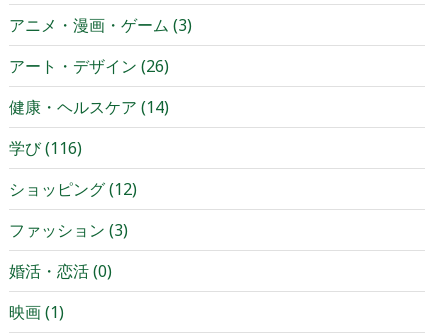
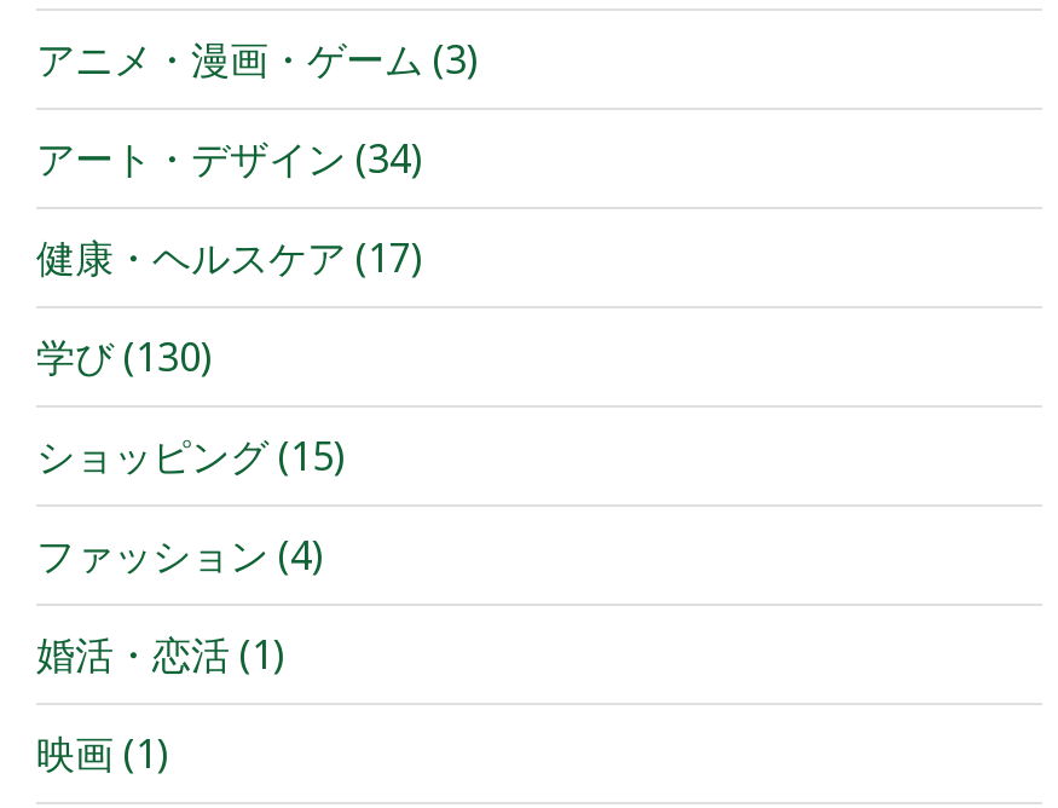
- アート・デザイン(26)
+ アート・デザイン(34)

- 健康・ヘルスケア(14)
+ 健康・ヘルスケア(17)

- 学び(116)
+ 学び(130)

- ショッピング(12)
+ ショッピング(15)

- ファッション(3)
+ ファッション(4)

- 婚活・恋活(0)
+ 婚活・恋活(1)
